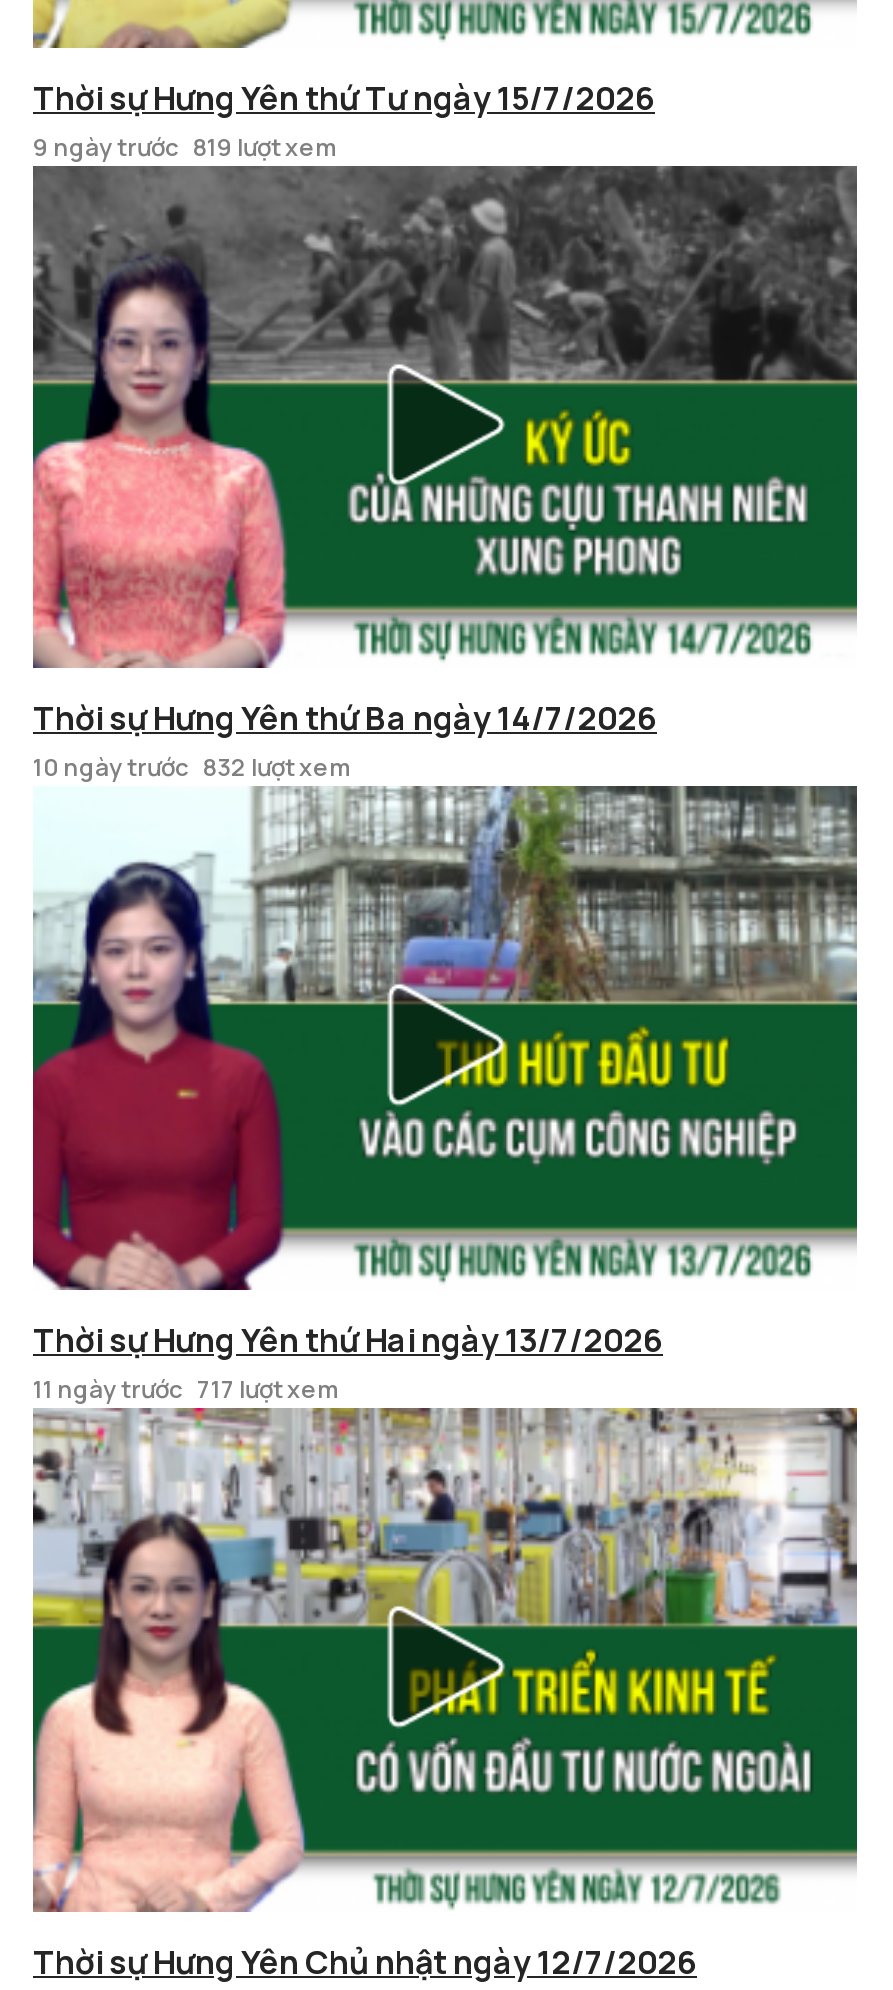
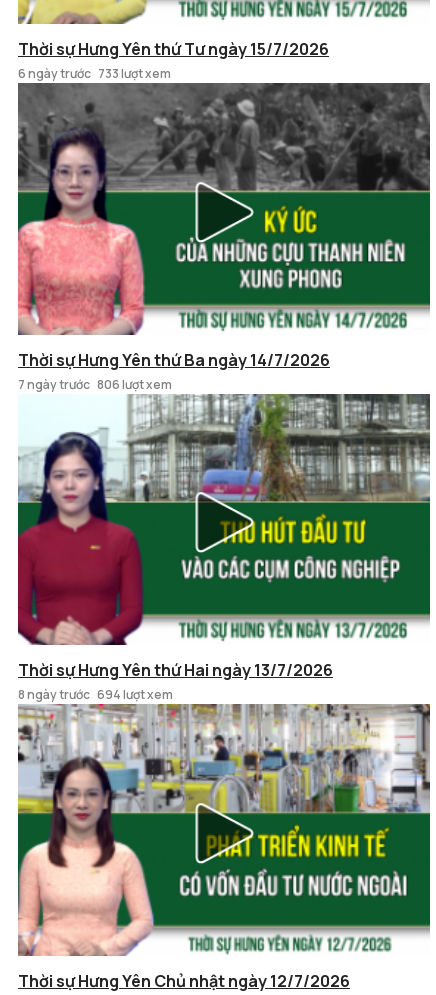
- 9 ngày trước 819 lượt xem
+ 6 ngày trước 733 lượt xem

- 10 ngày trước 832 lượt xem
+ 7 ngày trước 806 lượt xem

- 11 ngày trước 717 lượt xem
+ 8 ngày trước 694 lượt xem
